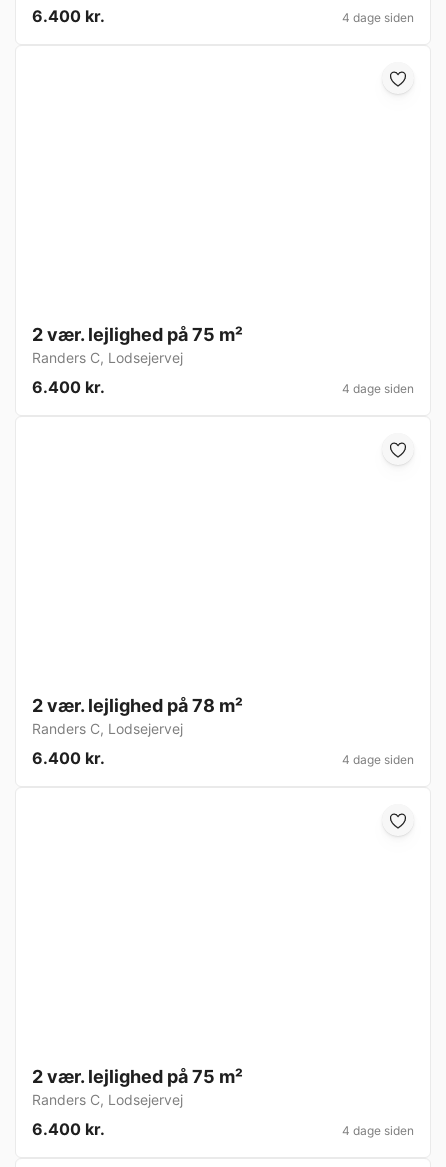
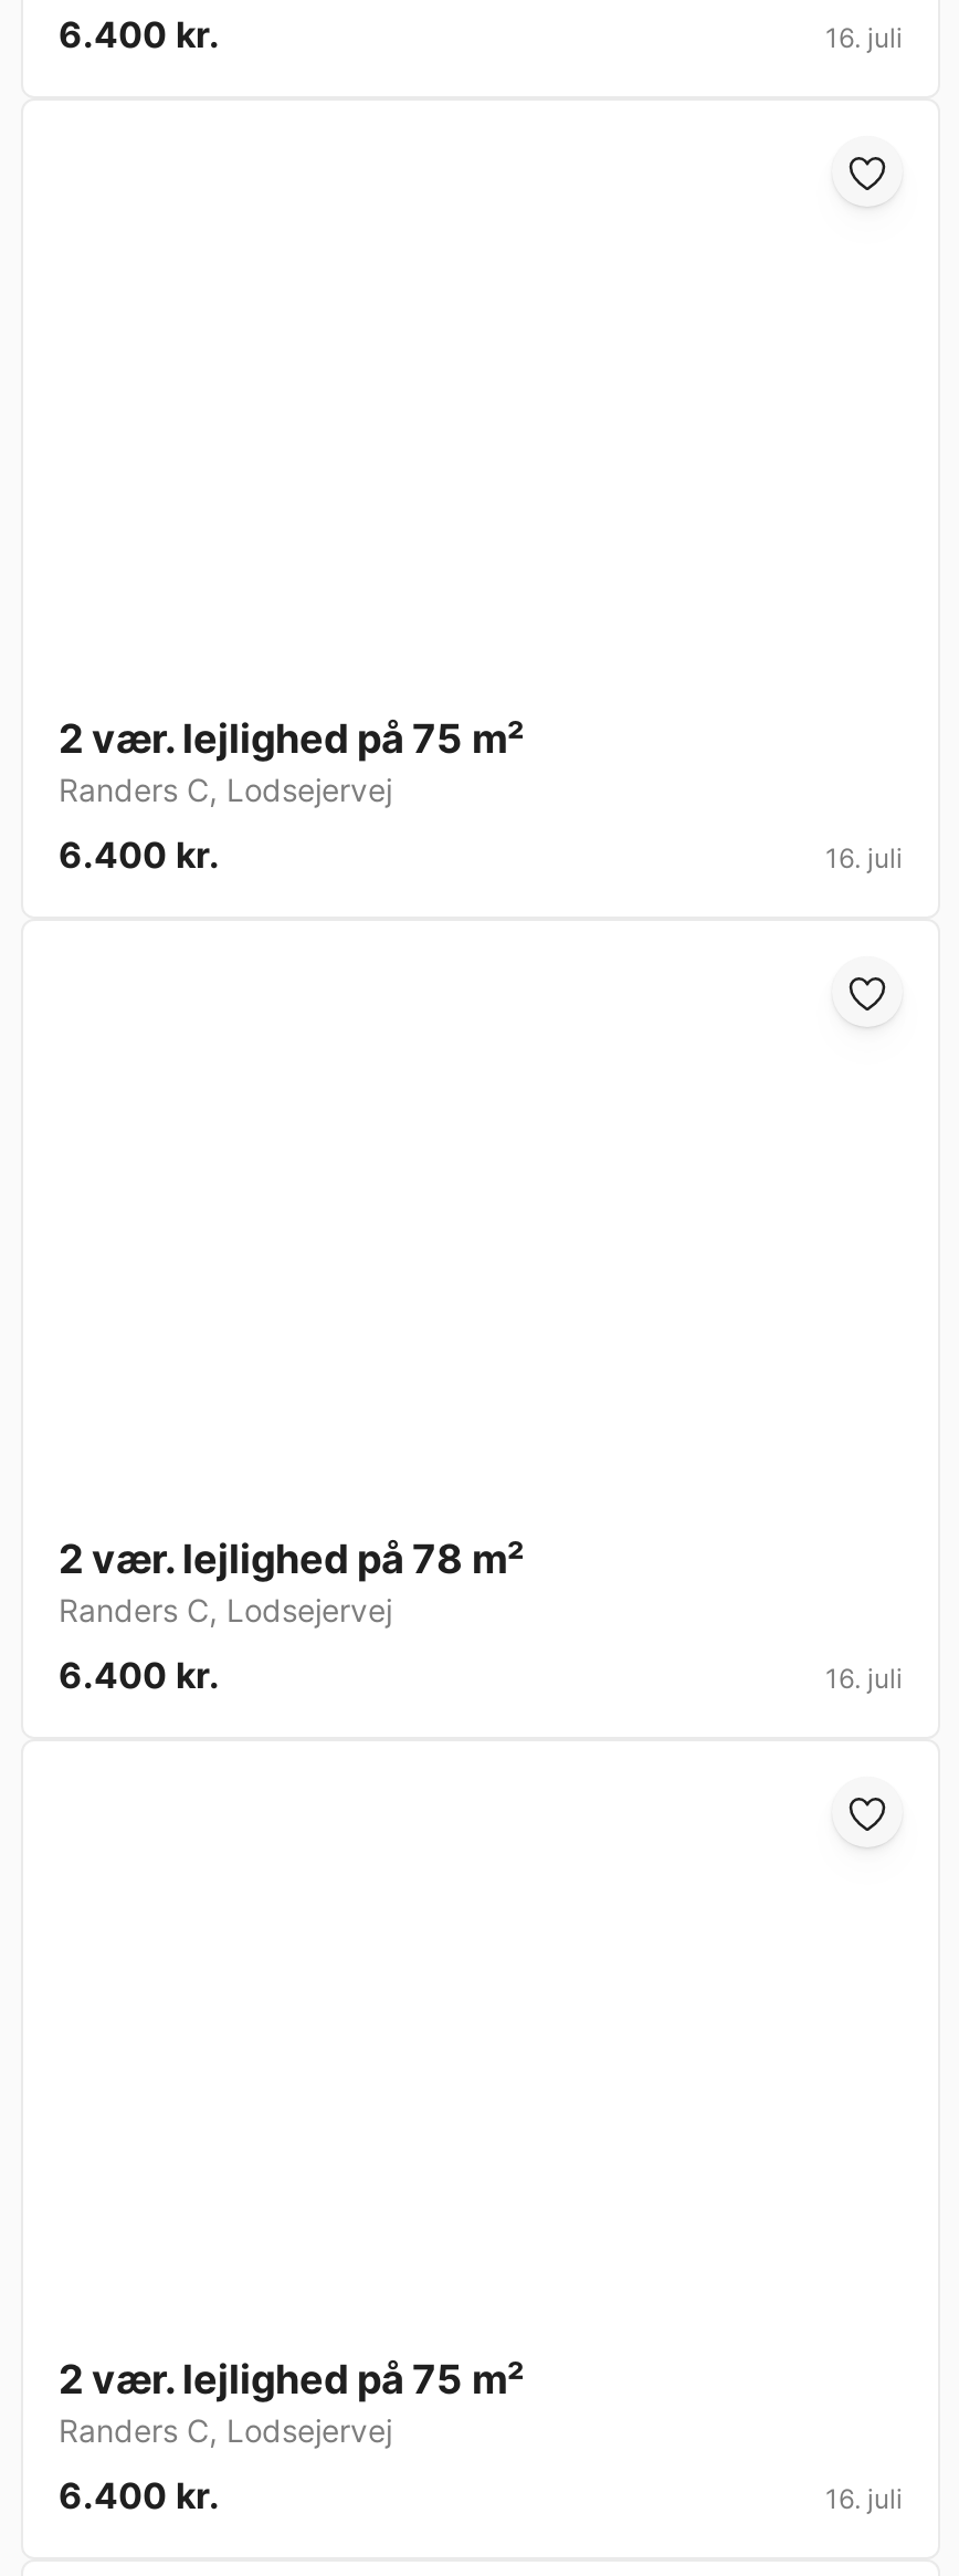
- 4 dage siden
+ 16. juli

- 4 dage siden
+ 16. juli

- 4 dage siden
+ 16. juli

- 4 dage siden
+ 16. juli
